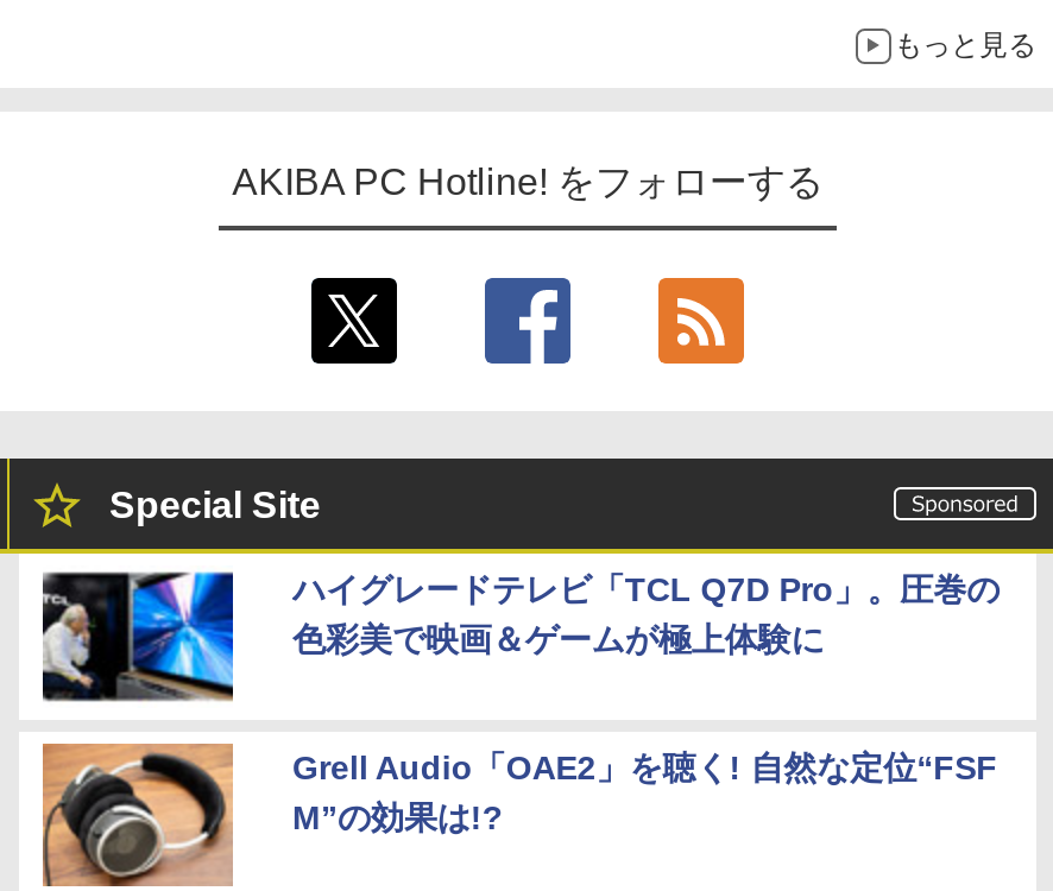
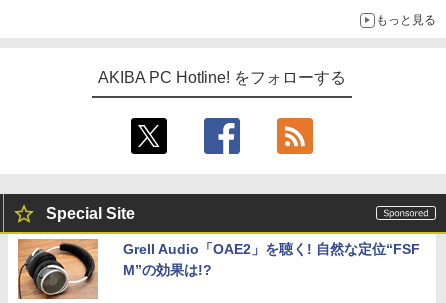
- [image]
- ハイグレードテレビ「TCL Q7D Pro」。圧巻の
- 色彩美で映画＆ゲームが極上体験に
